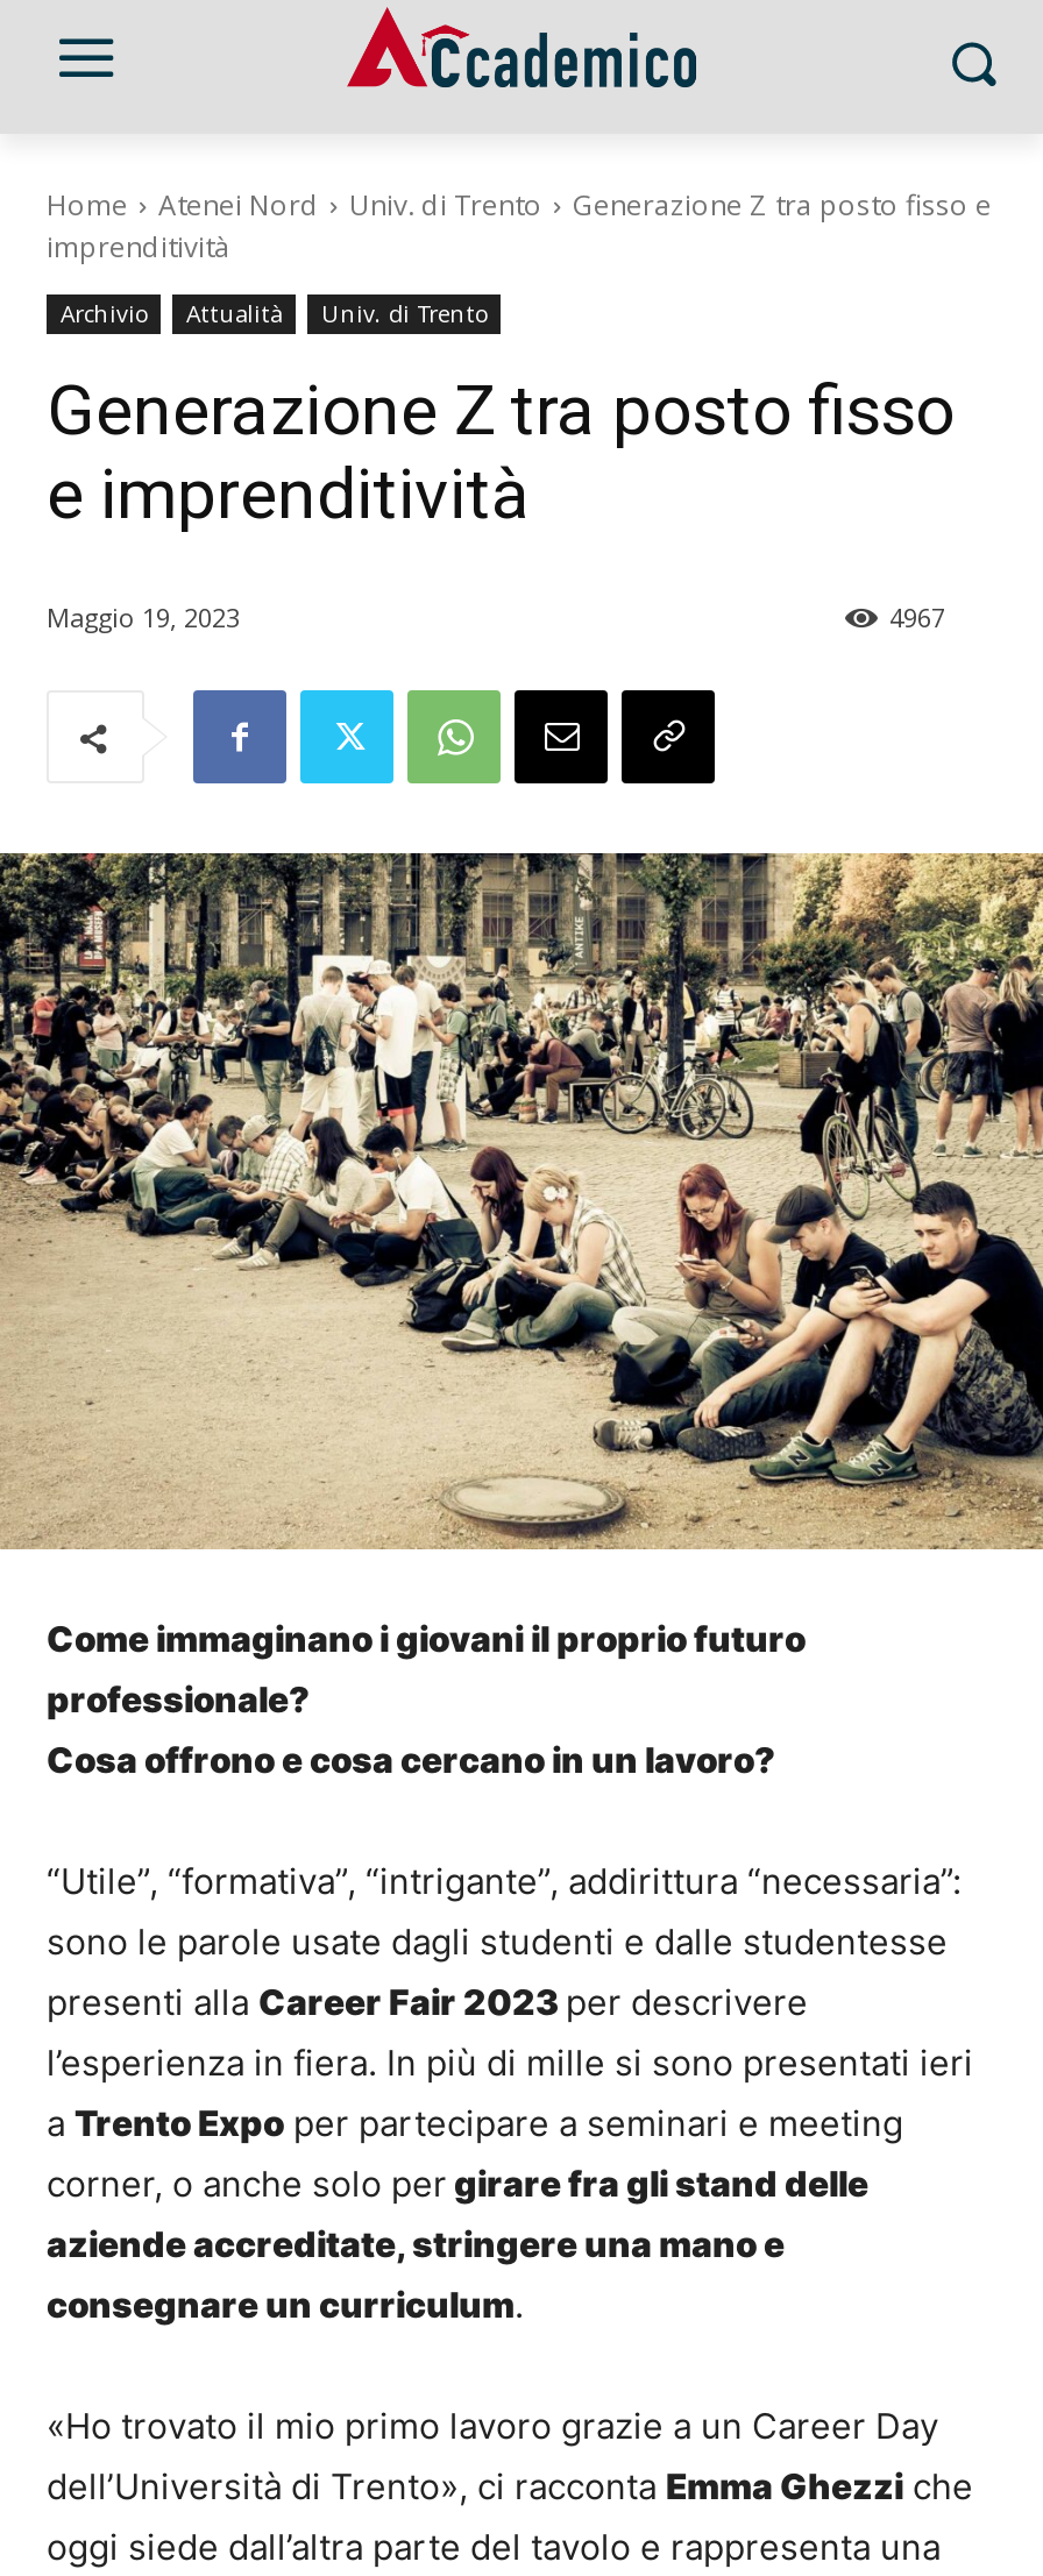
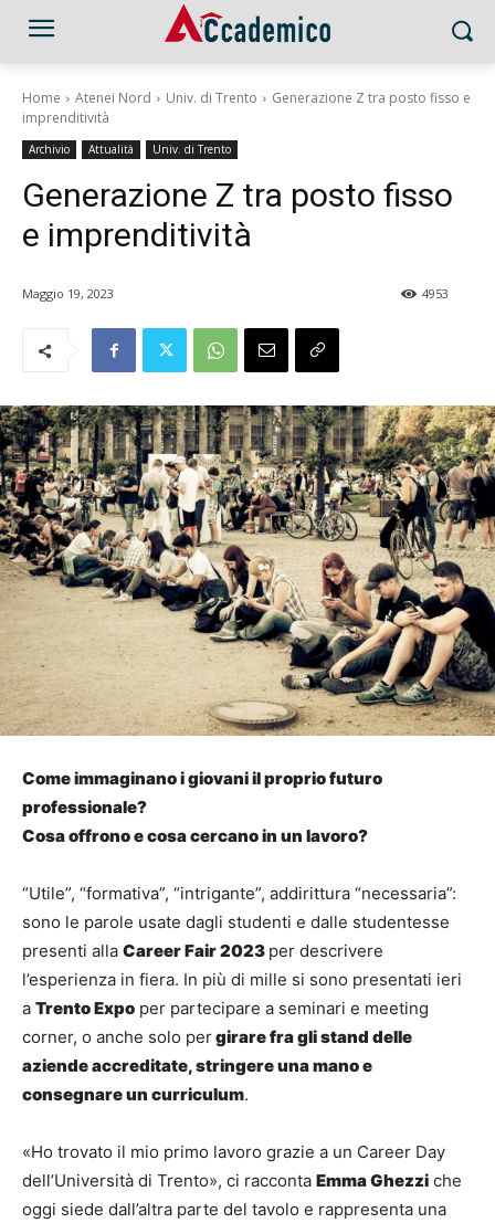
- 4967
+ 4953
